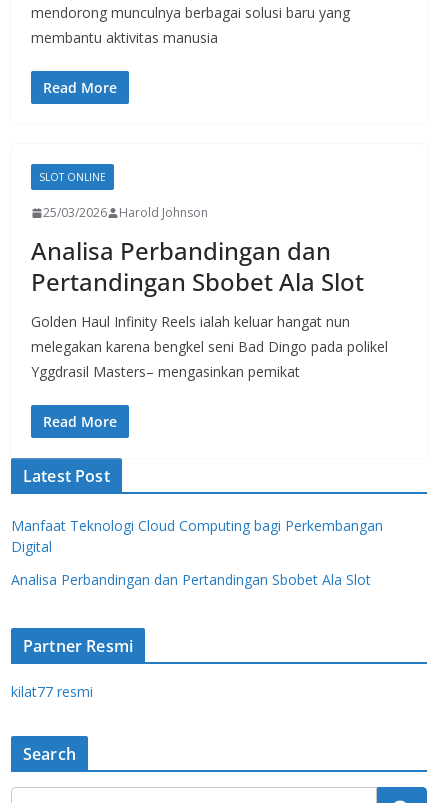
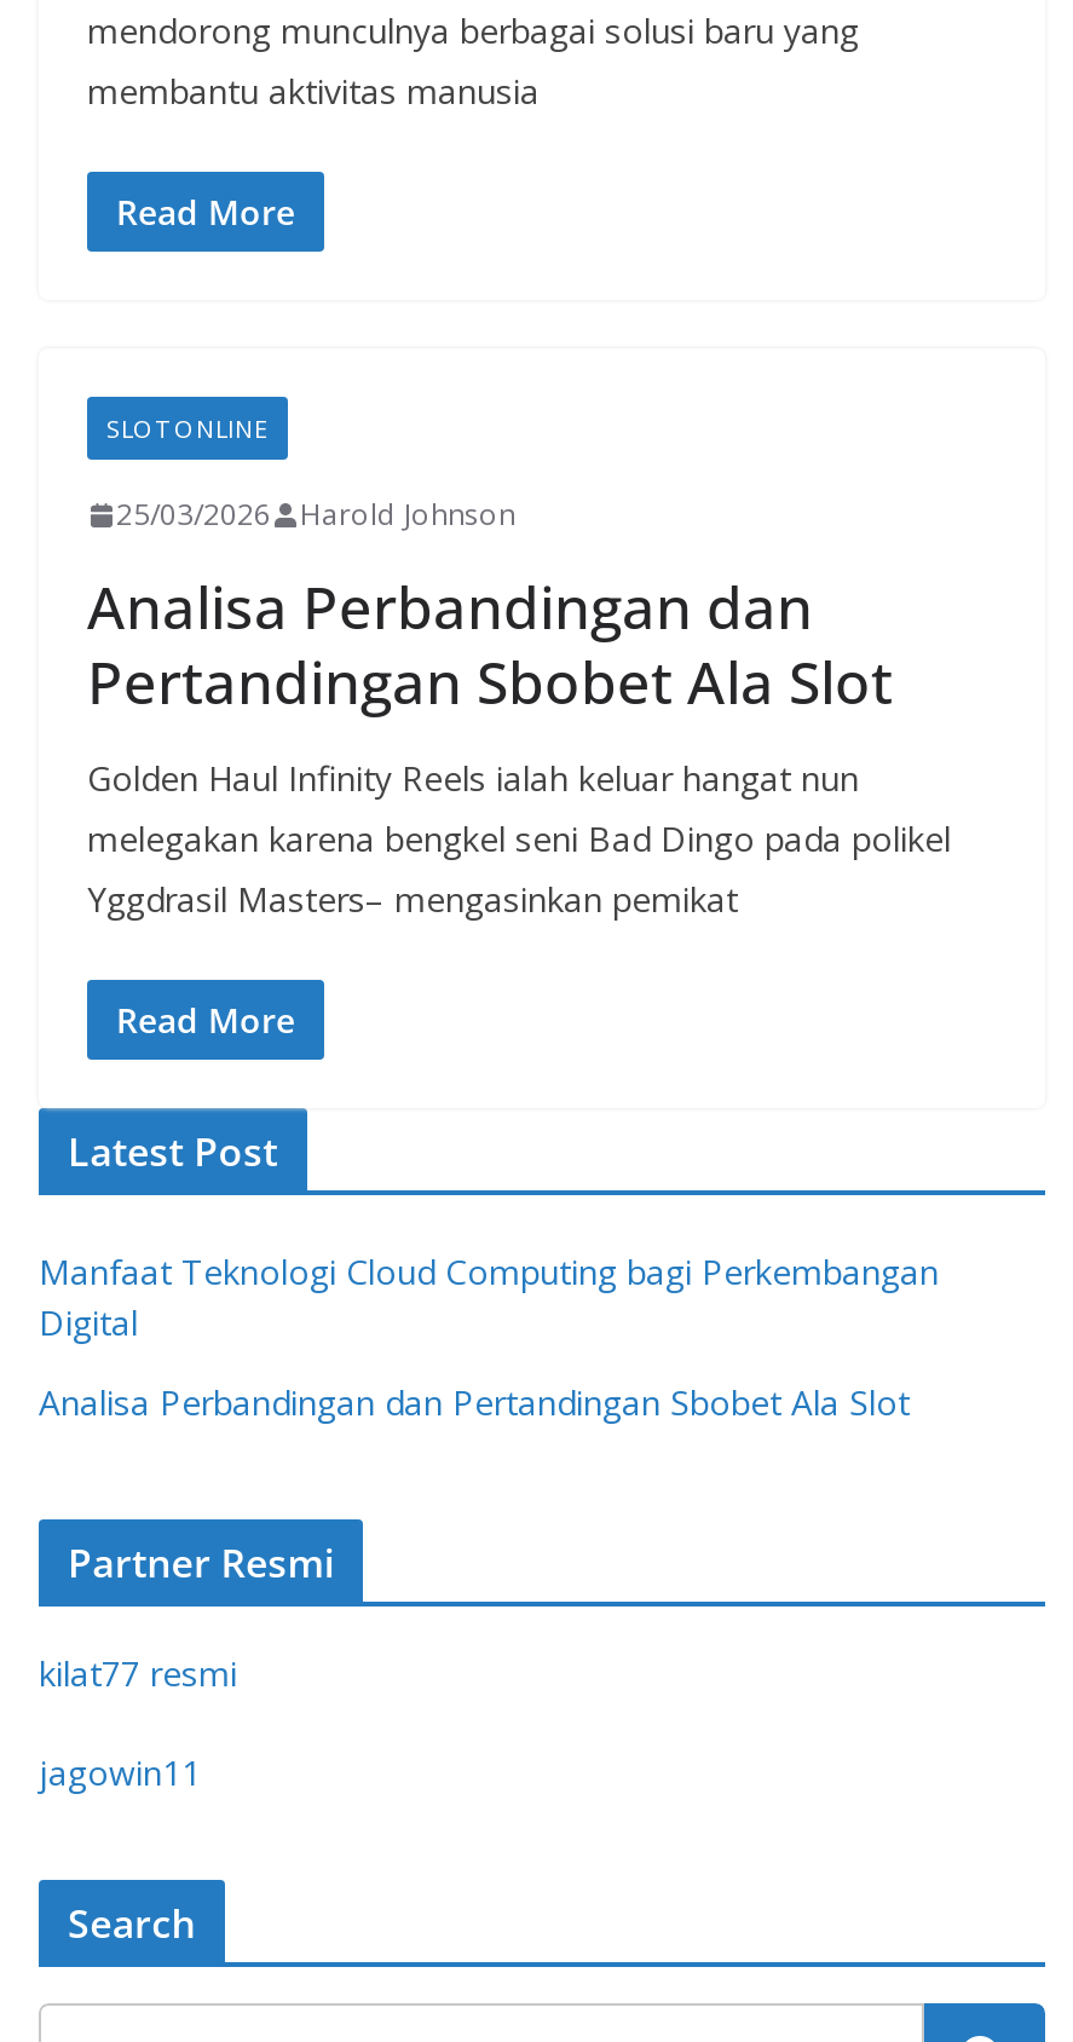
+ jagowin11
